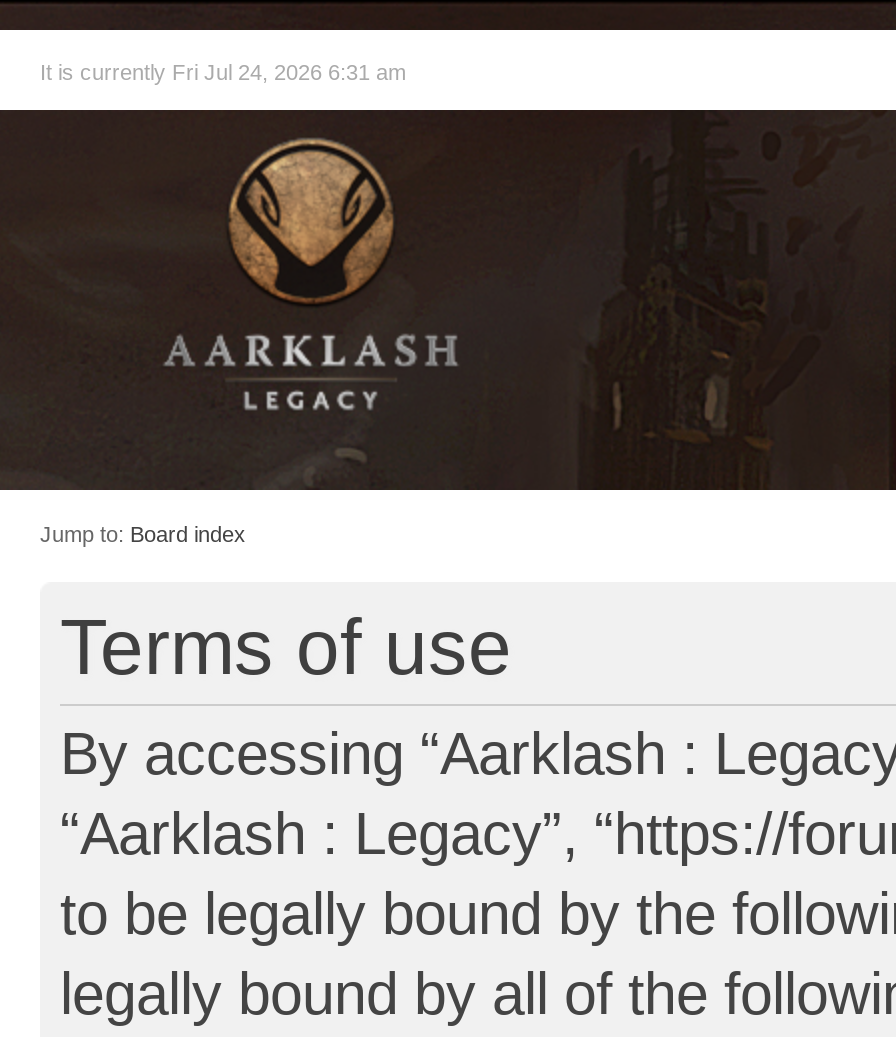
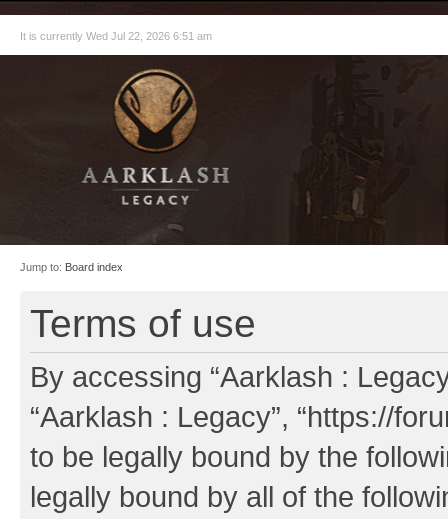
- It is currently Fri Jul 24, 2026 6:31 am
+ It is currently Wed Jul 22, 2026 6:51 am
